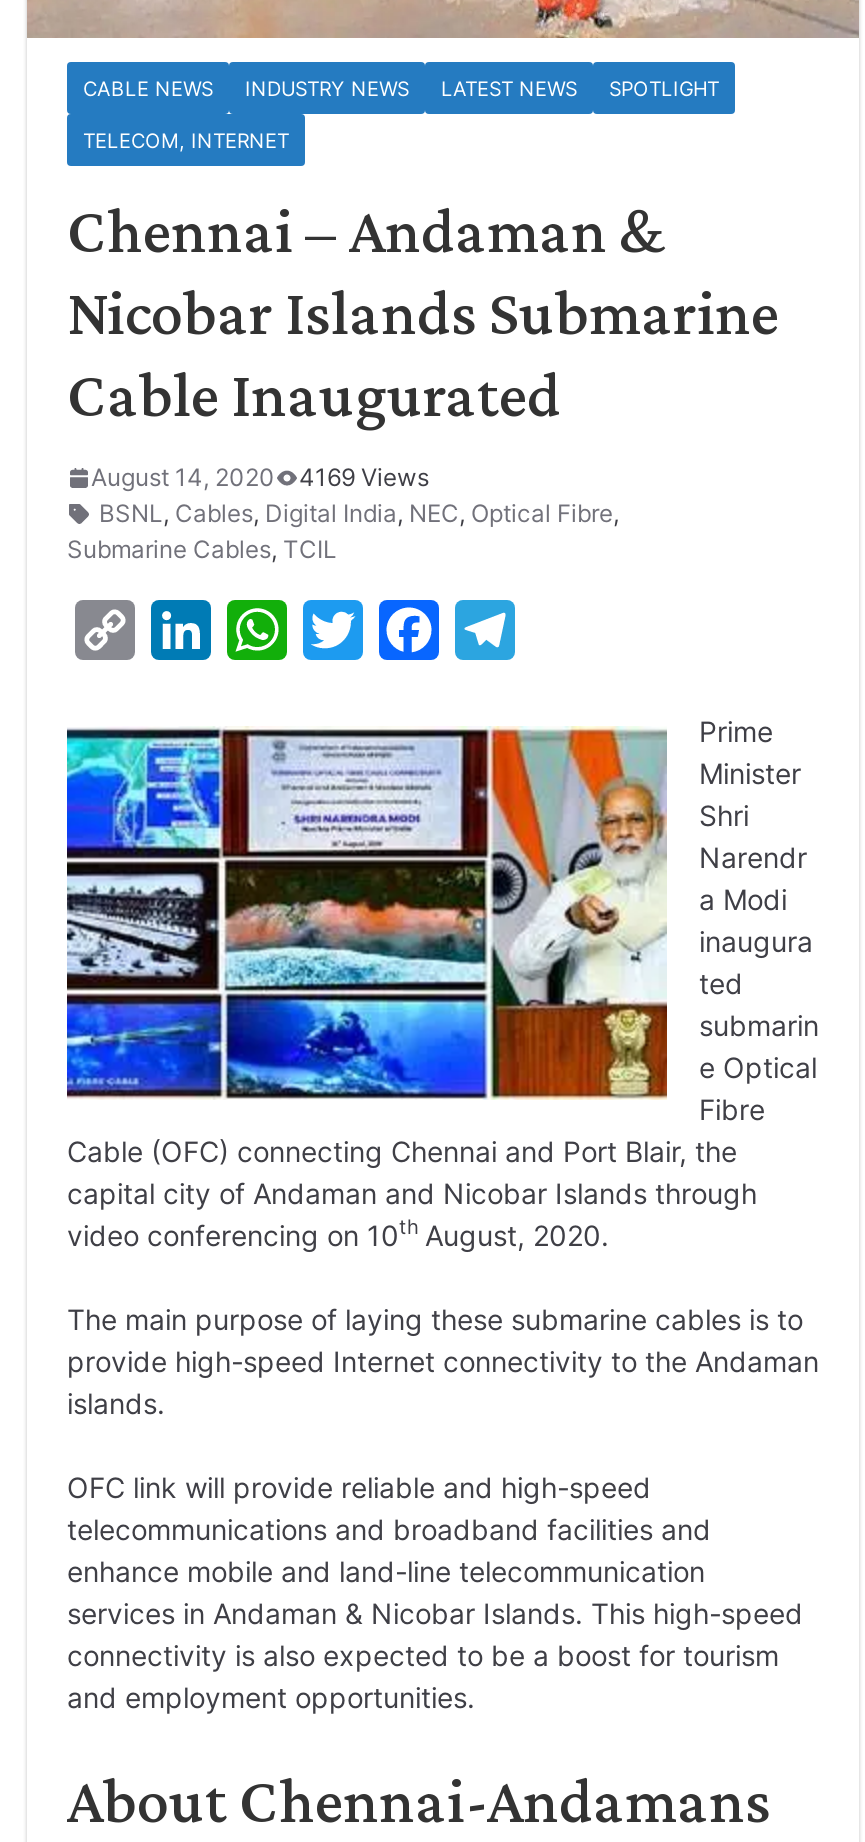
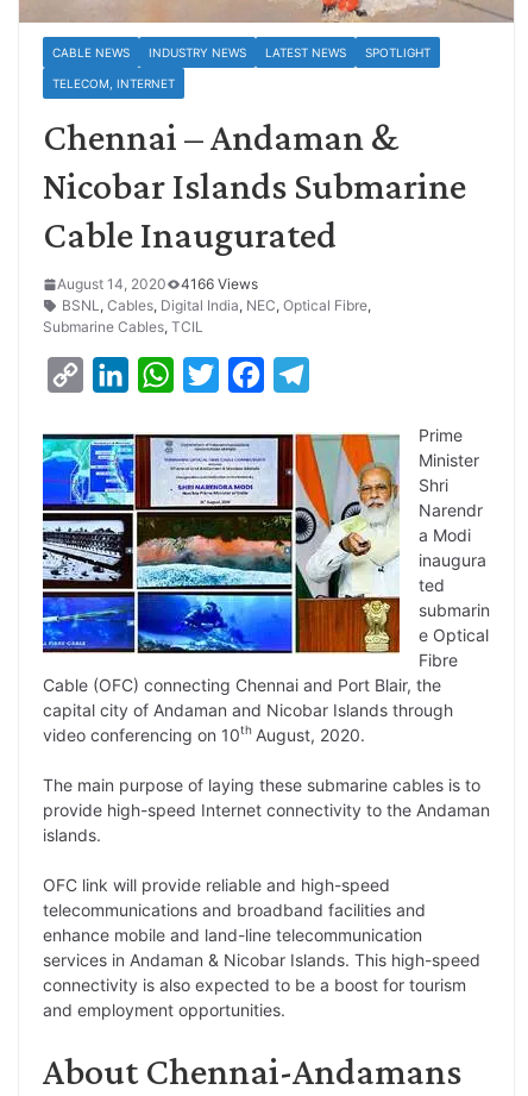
- August 14, 2020 4169 Views
+ August 14, 2020 4166 Views
